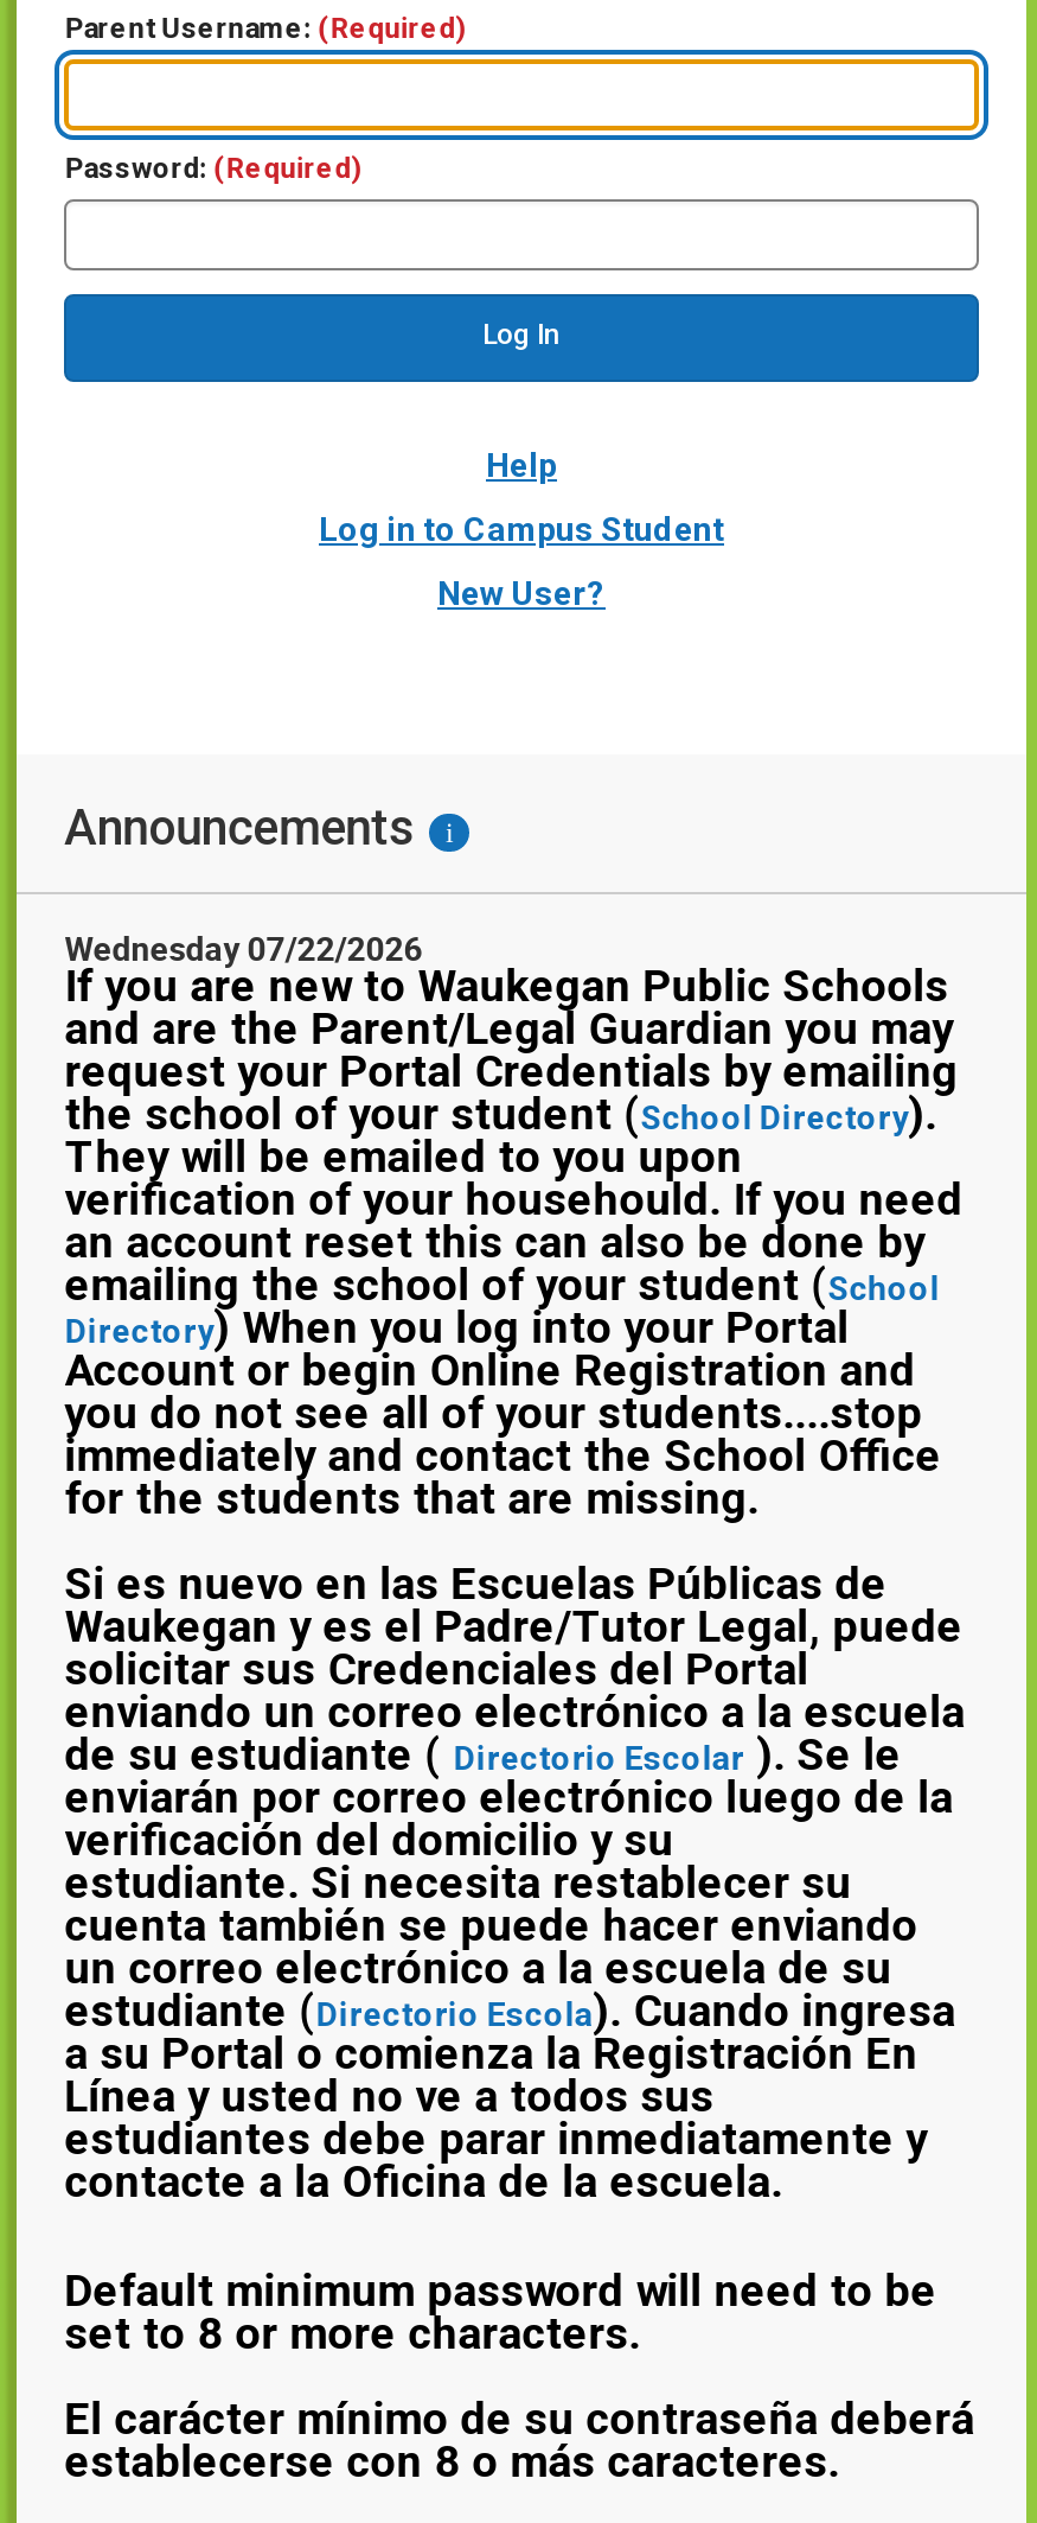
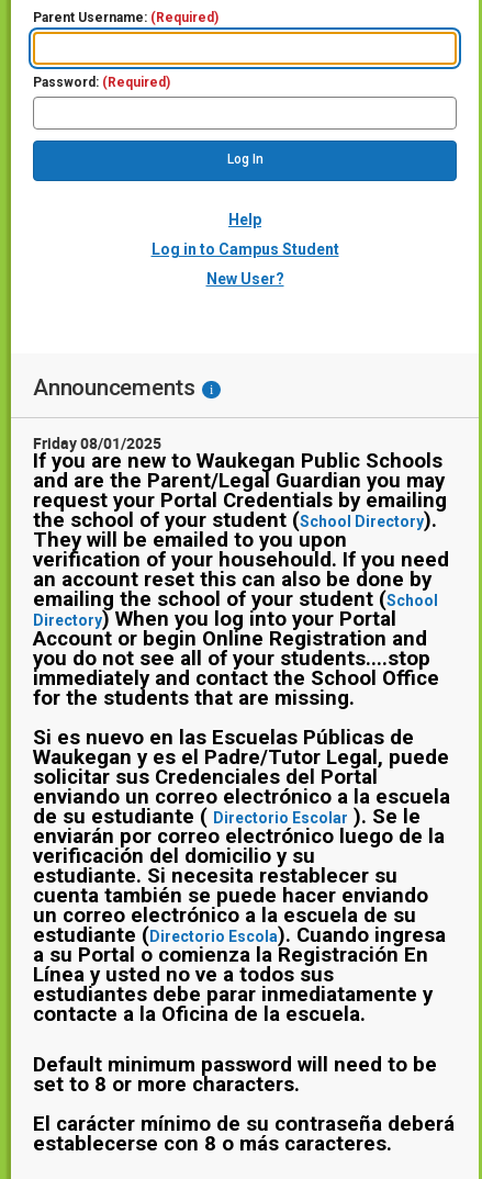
- Wednesday 07/22/2026
+ Friday 08/01/2025
